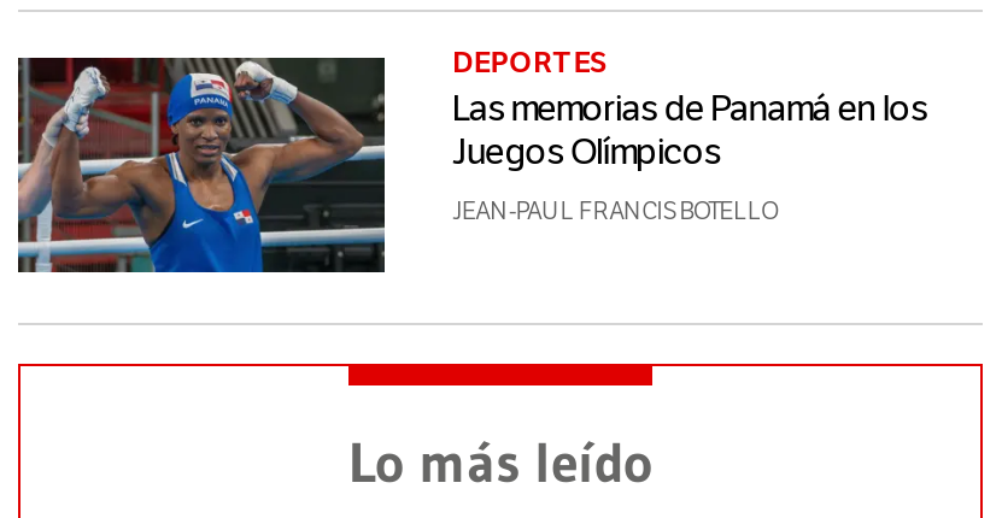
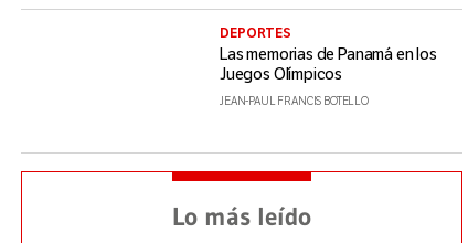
- [image]
